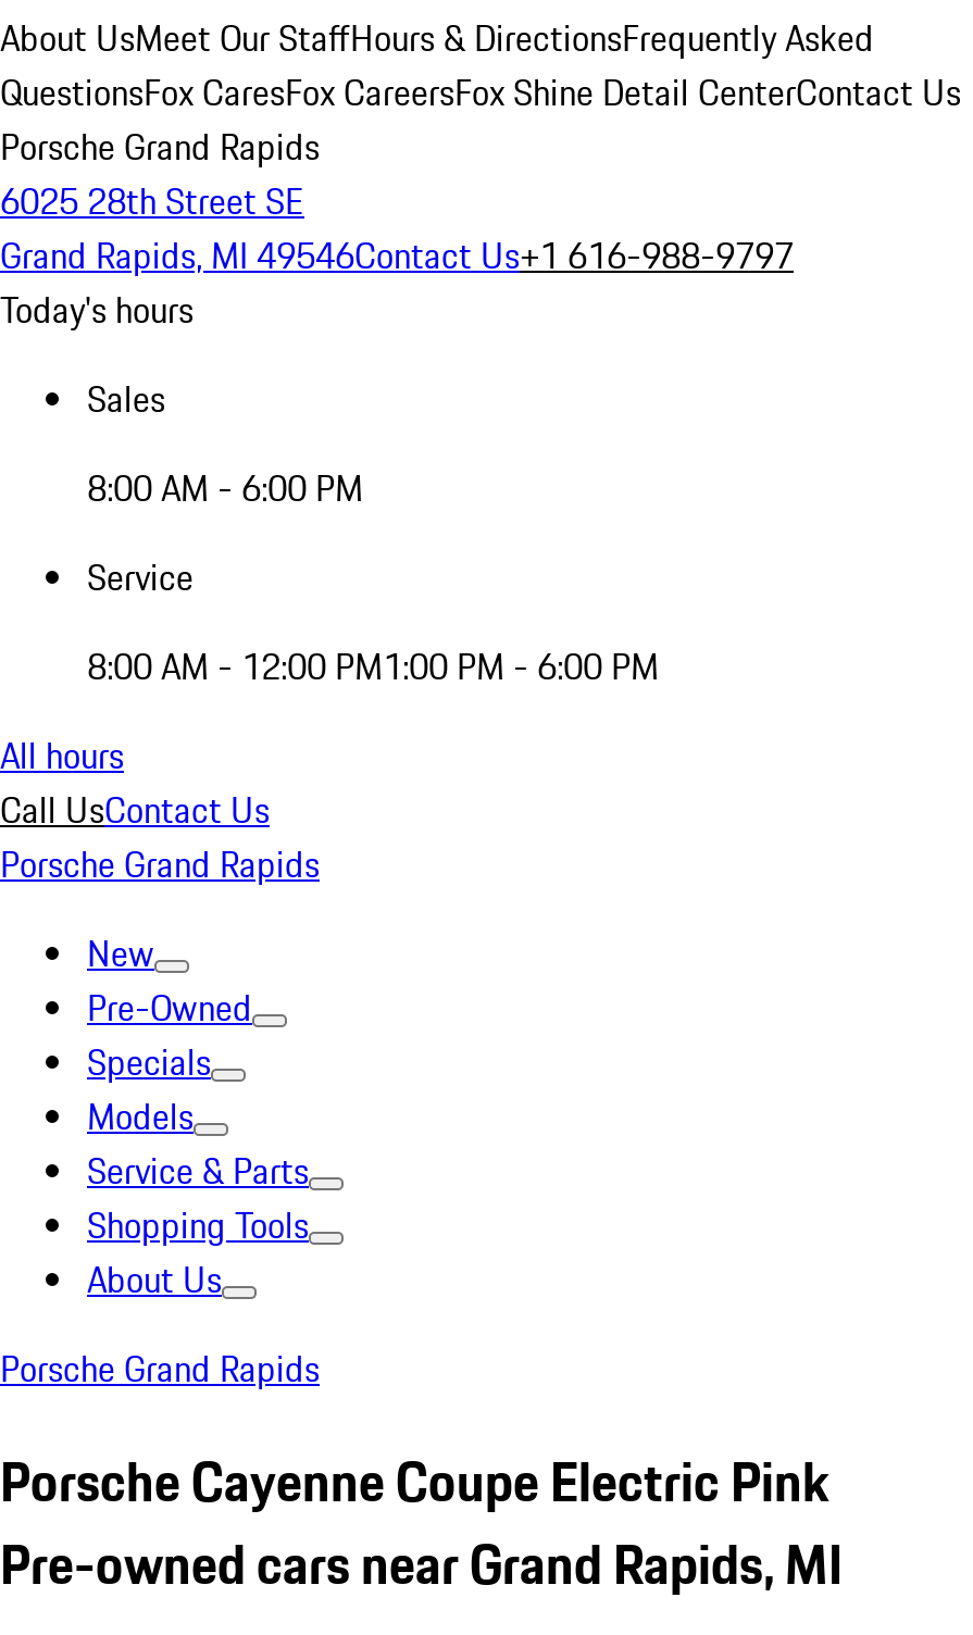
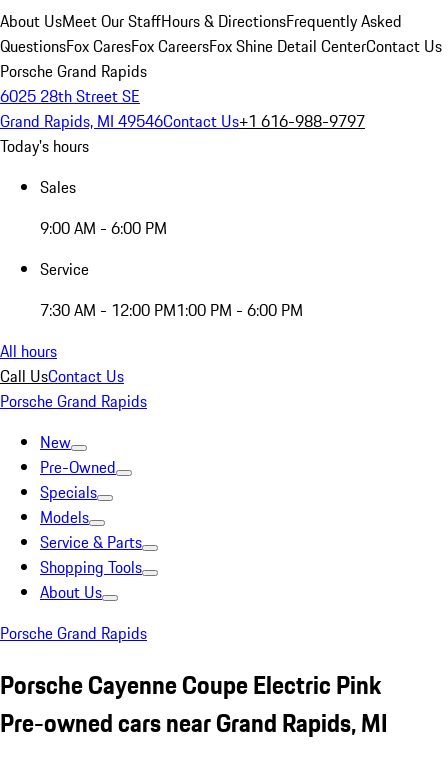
- 8:00 AM - 6:00 PM
+ 9:00 AM - 6:00 PM

- 8:00 AM - 12:00 PM1:00 PM - 6:00 PM
+ 7:30 AM - 12:00 PM1:00 PM - 6:00 PM
